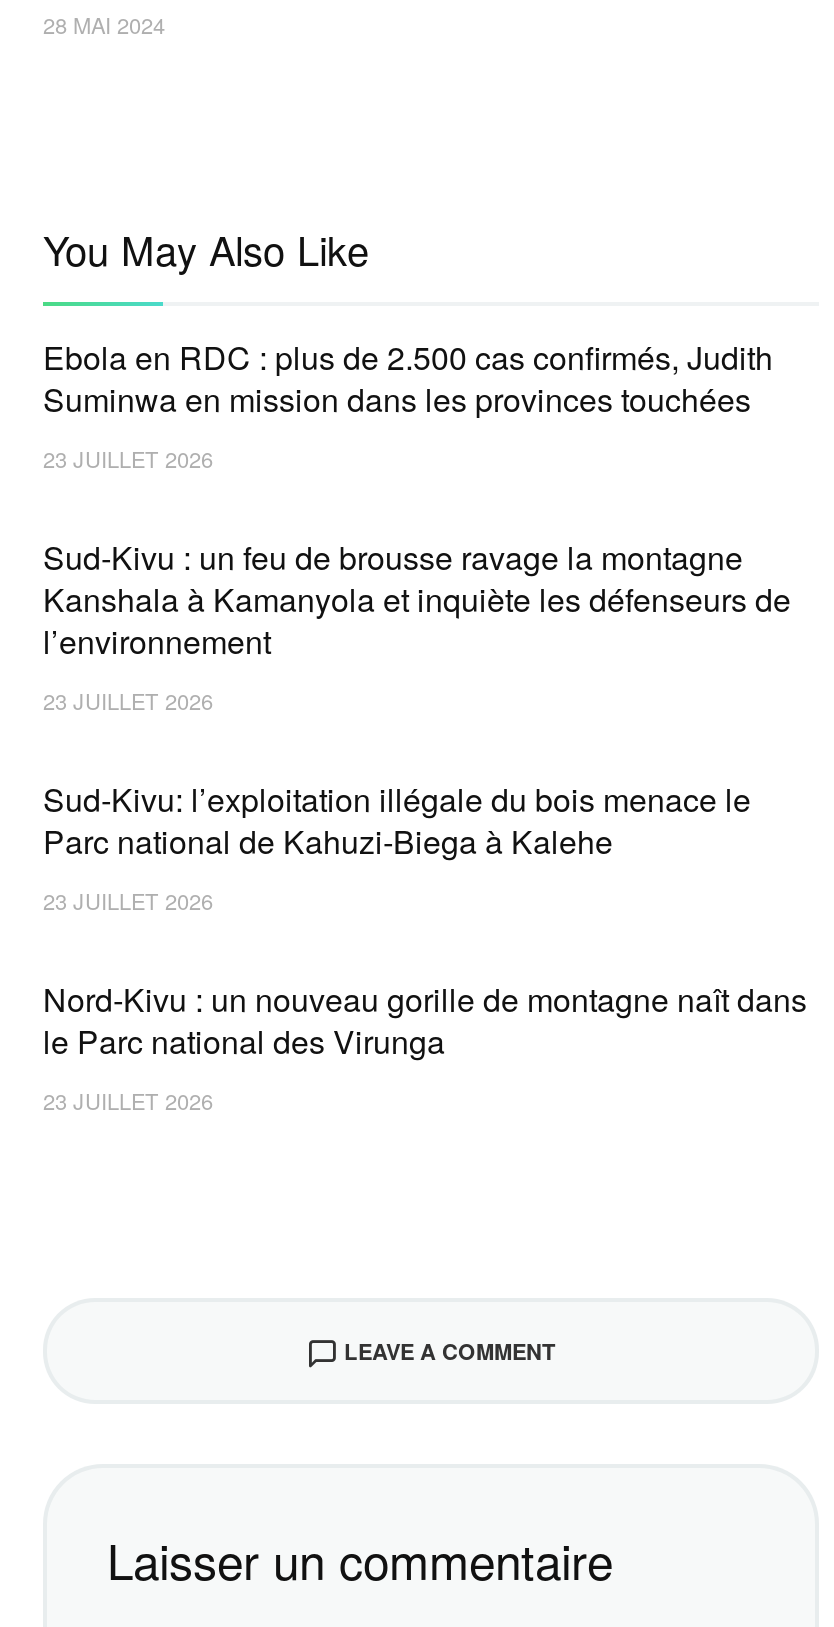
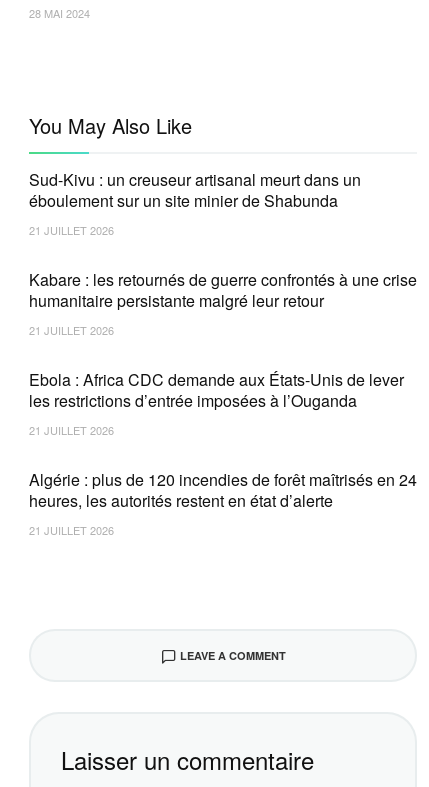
- Ebola en RDC : plus de 2.500 cas confirmés, Judith
- Suminwa en mission dans les provinces touchées
- 23 JUILLET 2026
+ Sud-Kivu : un creuseur artisanal meurt dans un
+ éboulement sur un site minier de Shabunda
+ 21 JUILLET 2026

- Sud-Kivu : un feu de brousse ravage la montagne
- Kanshala à Kamanyola et inquiète les défenseurs de
- l’environnement
- 23 JUILLET 2026
+ Kabare : les retournés de guerre confrontés à une crise
+ humanitaire persistante malgré leur retour
+ 21 JUILLET 2026

- Sud-Kivu: l’exploitation illégale du bois menace le
- Parc national de Kahuzi-Biega à Kalehe
- 23 JUILLET 2026
+ Ebola : Africa CDC demande aux États-Unis de lever
+ les restrictions d’entrée imposées à l’Ouganda
+ 21 JUILLET 2026

- Nord-Kivu : un nouveau gorille de montagne naît dans
- le Parc national des Virunga
- 23 JUILLET 2026
+ Algérie : plus de 120 incendies de forêt maîtrisés en 24
+ heures, les autorités restent en état d’alerte
+ 21 JUILLET 2026
